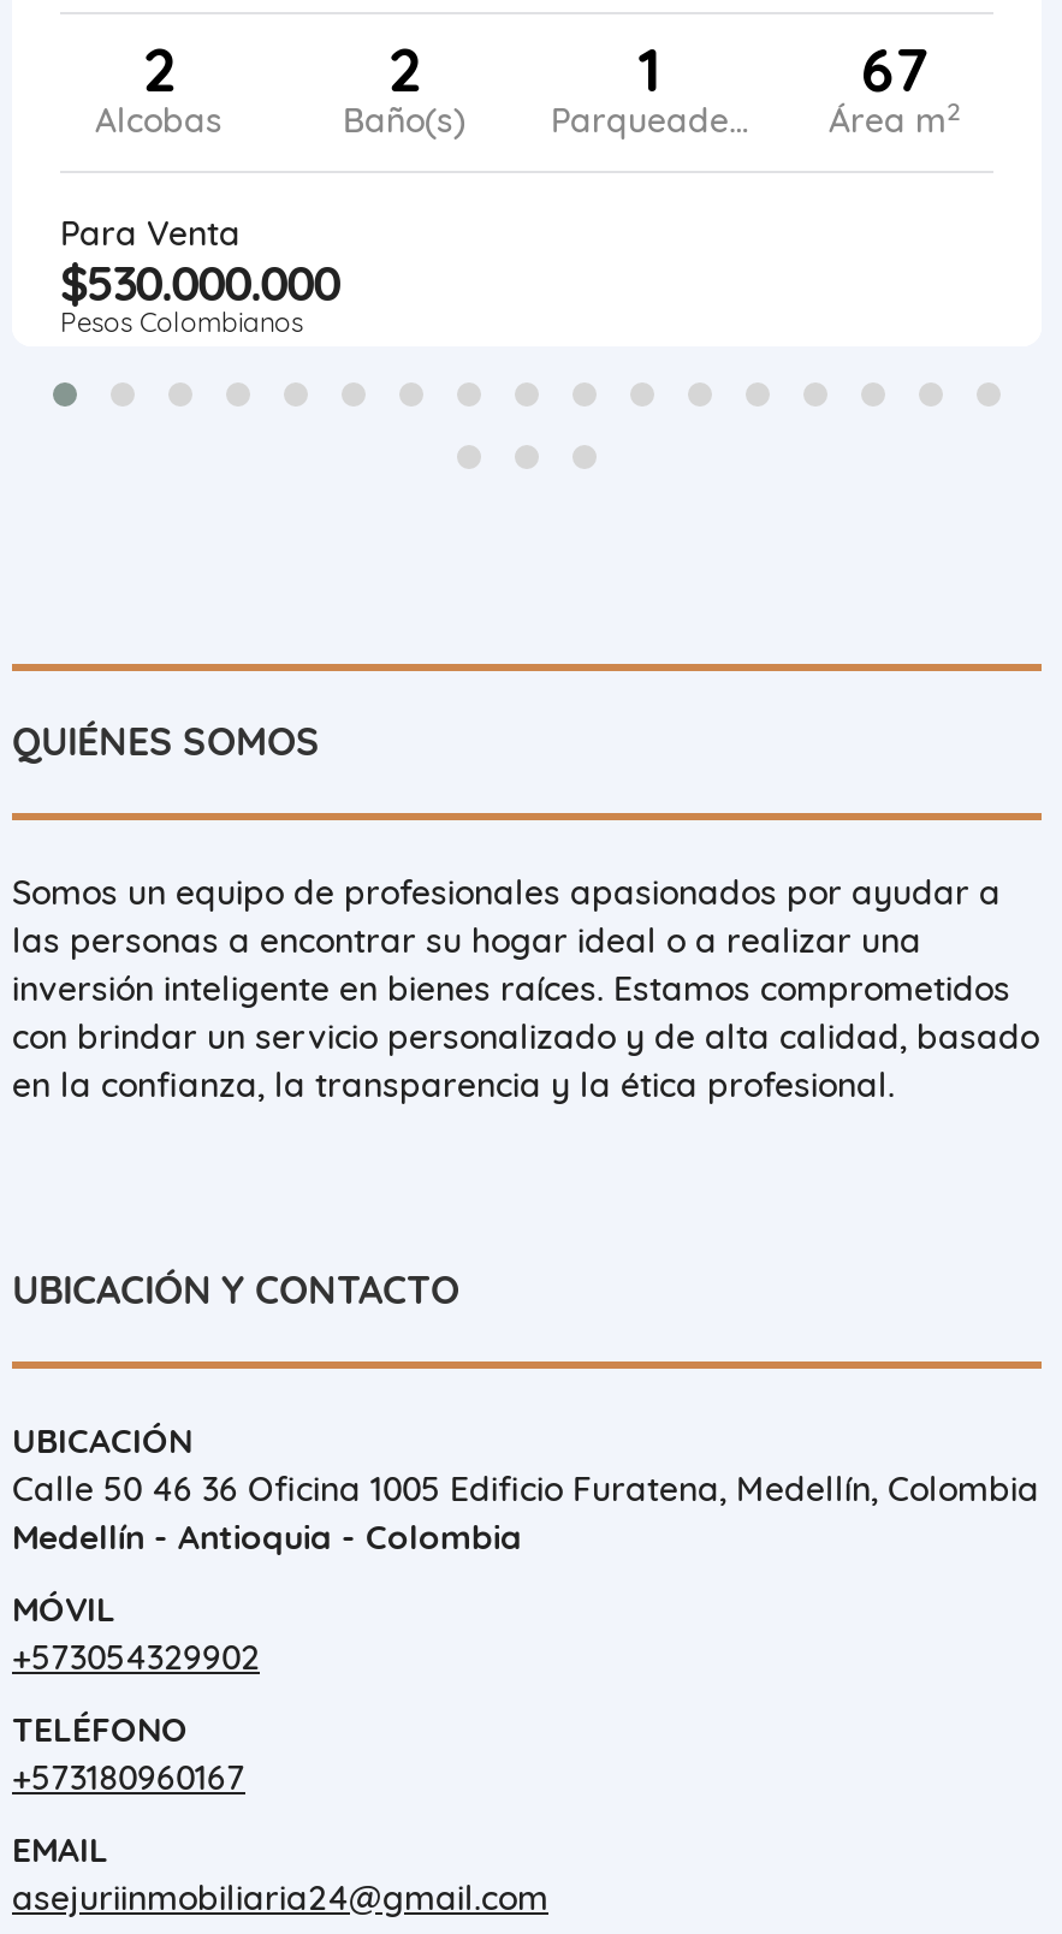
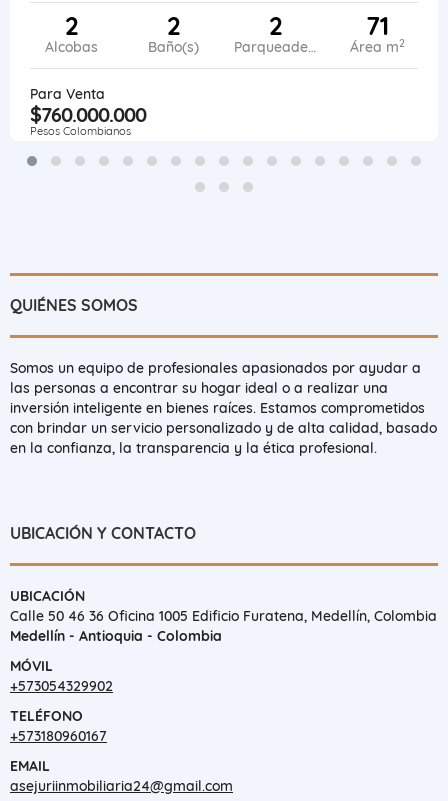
- 1
+ 2

- 67
+ 71

- $530.000.000
+ $760.000.000
